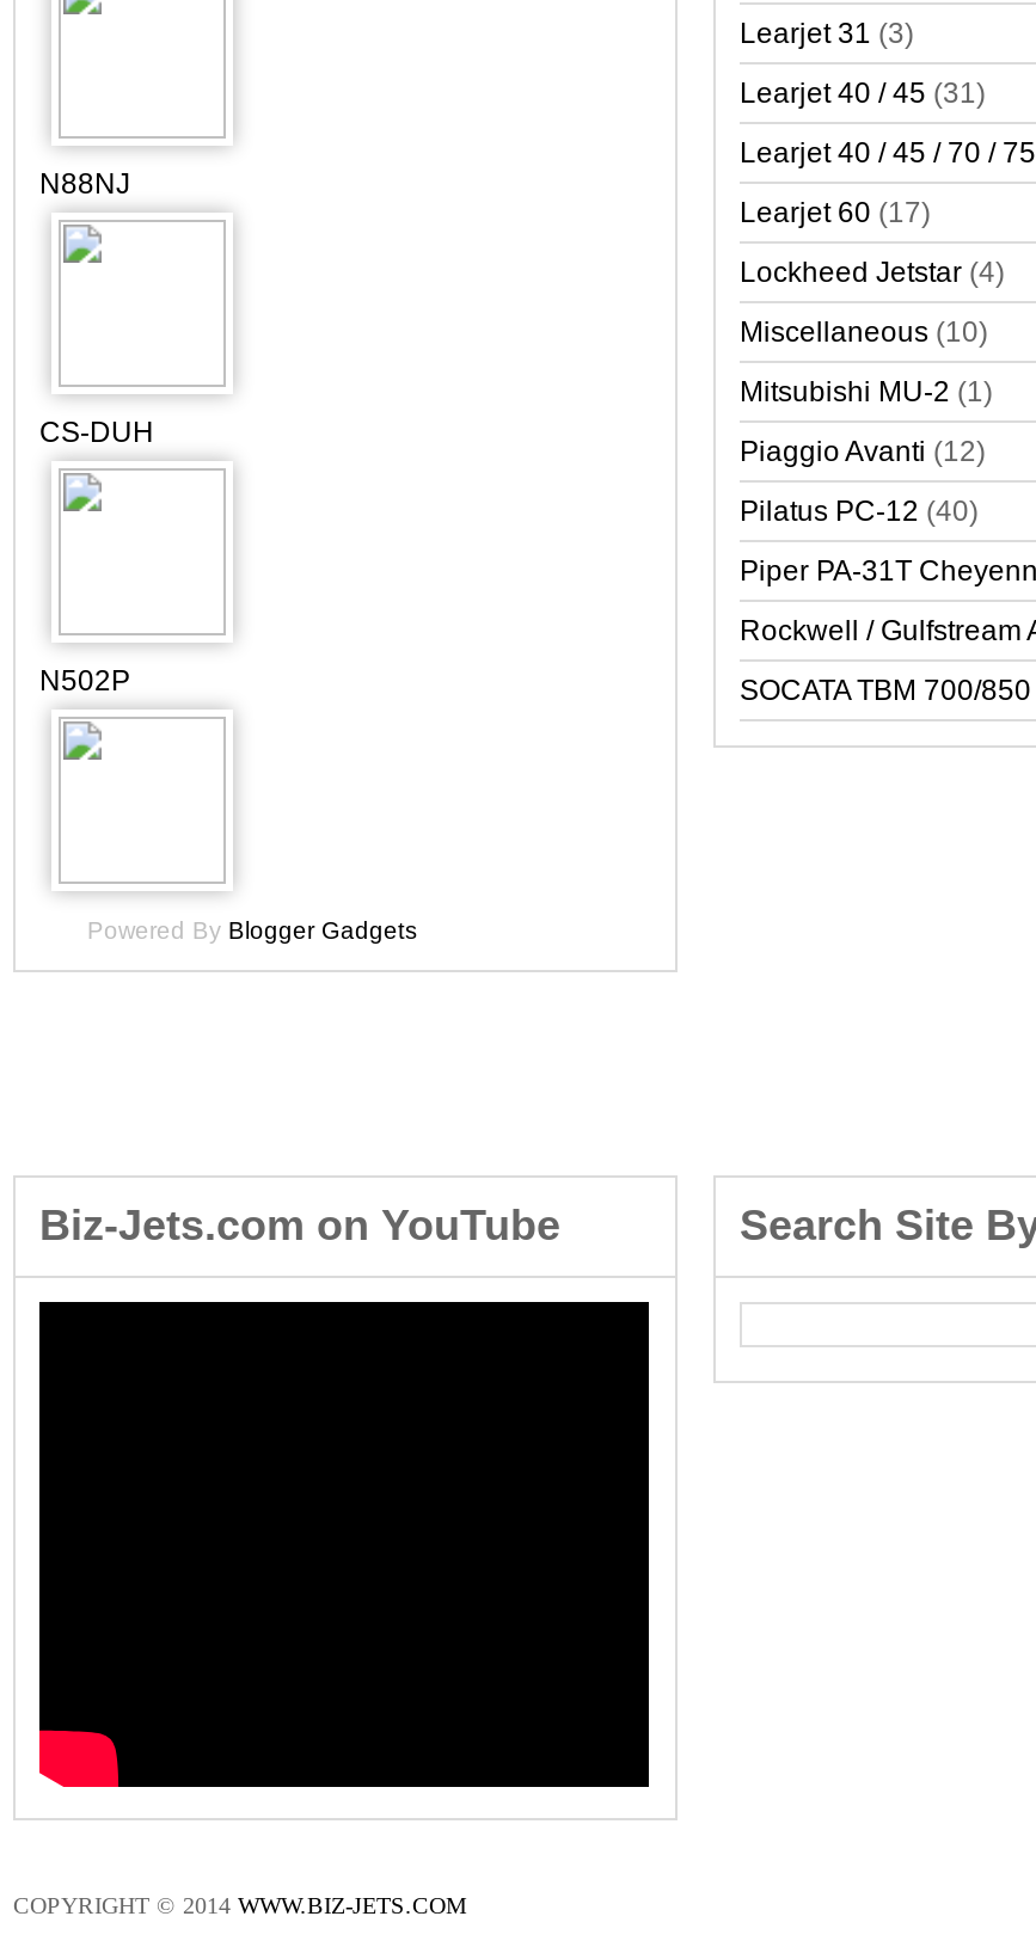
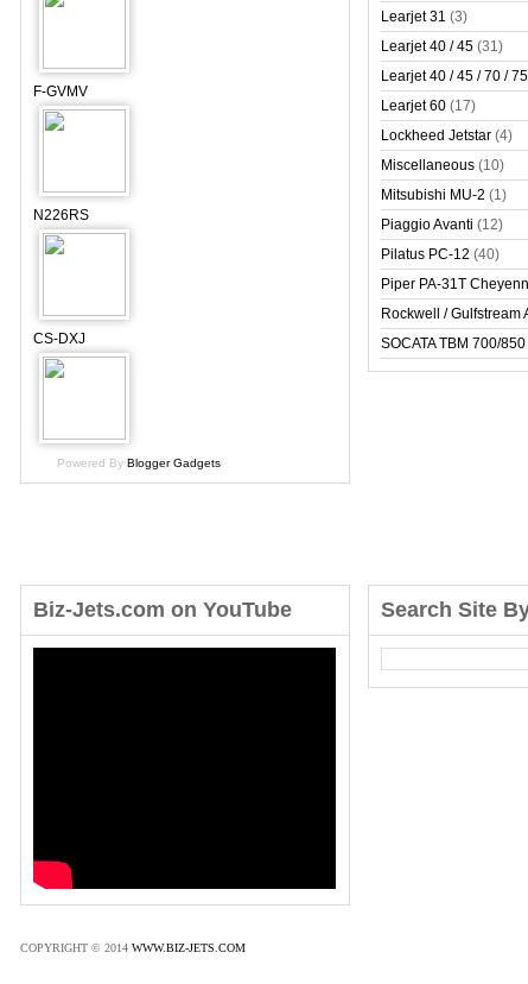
- N88NJ
+ F-GVMV

- CS-DUH
+ N226RS

- N502P
+ CS-DXJ
